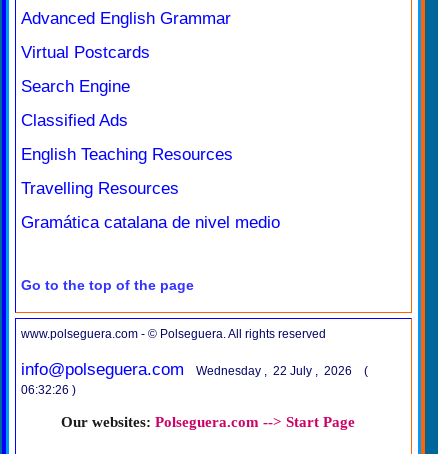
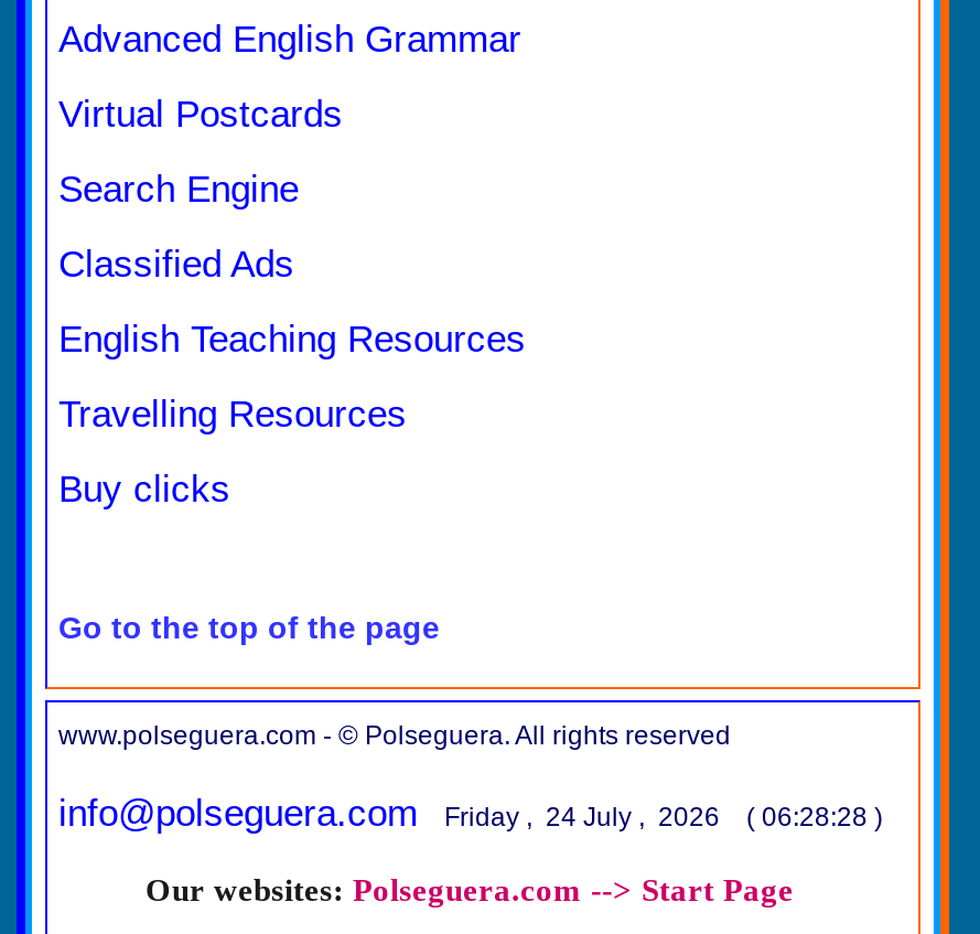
- Gramática catalana de nivel medio
+ Buy clicks

- Wednesday , 22 July , 2026 (
- 06:32:26 )
+ Friday , 24 July , 2026 ( 06:28:28 )
